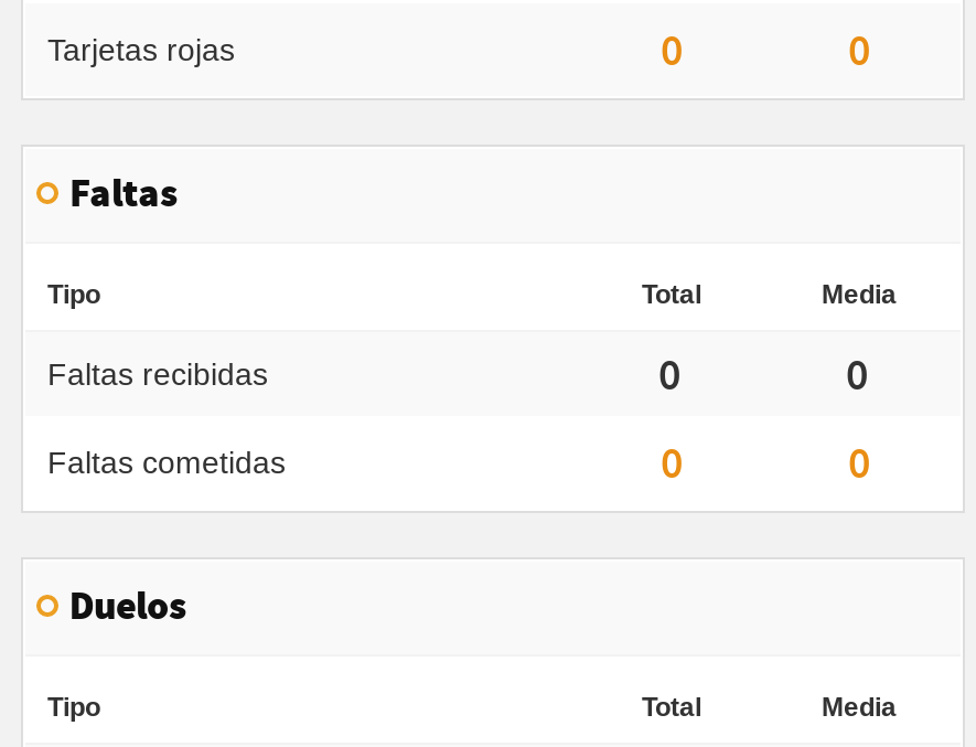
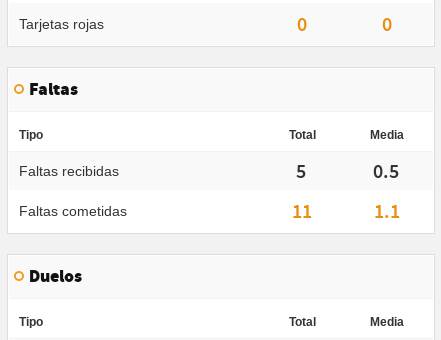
- 0
+ 5

- 0
+ 0.5

- 0
+ 11

- 0
+ 1.1
